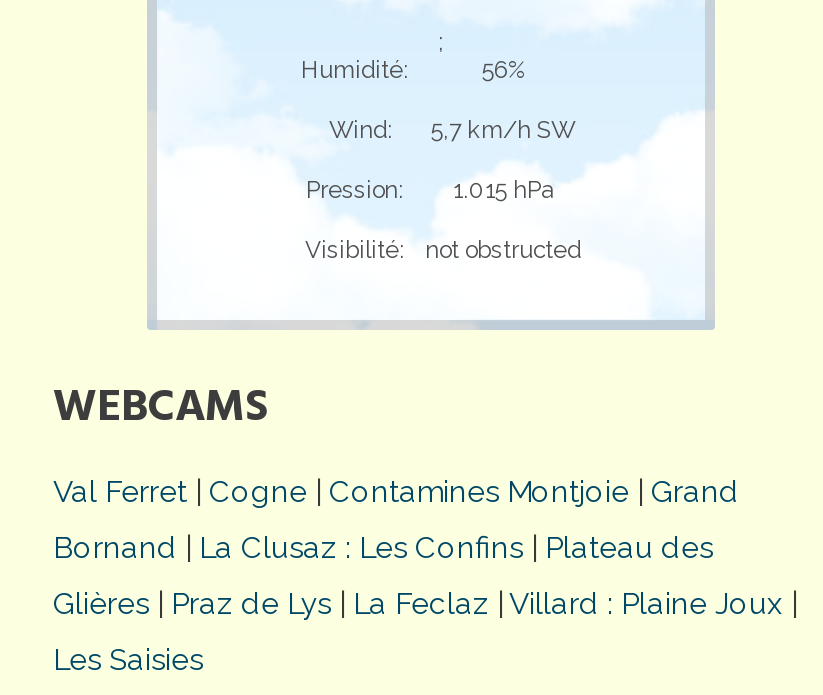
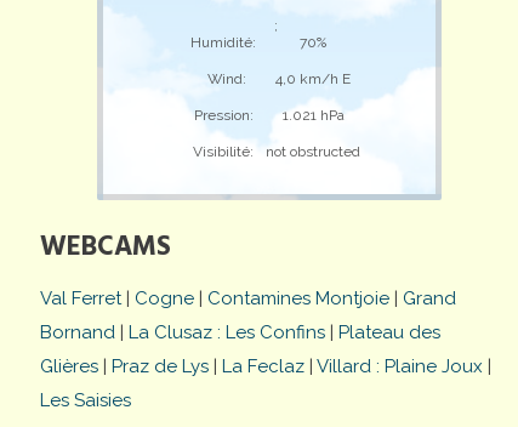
- 56%
+ 70%

- Wind: 5,7 km/h SW
+ Wind: 4,0 km/h E

- Pression: 1.015 hPa
+ Pression: 1.021 hPa
